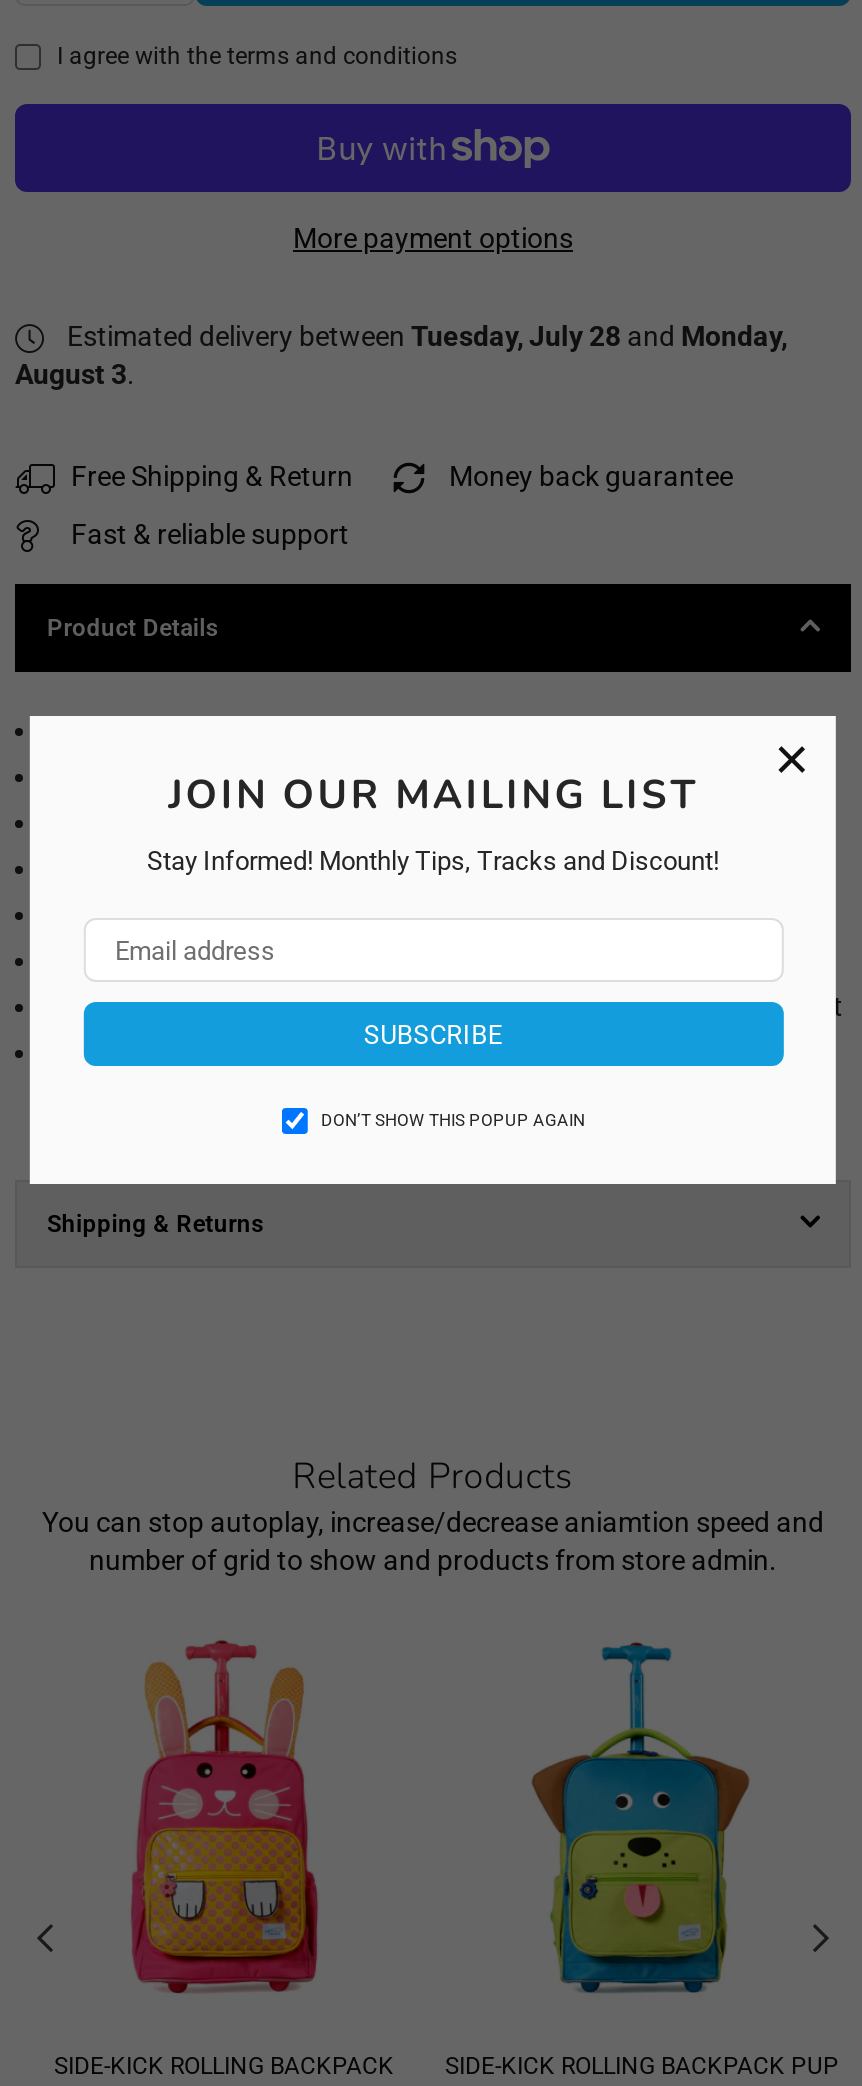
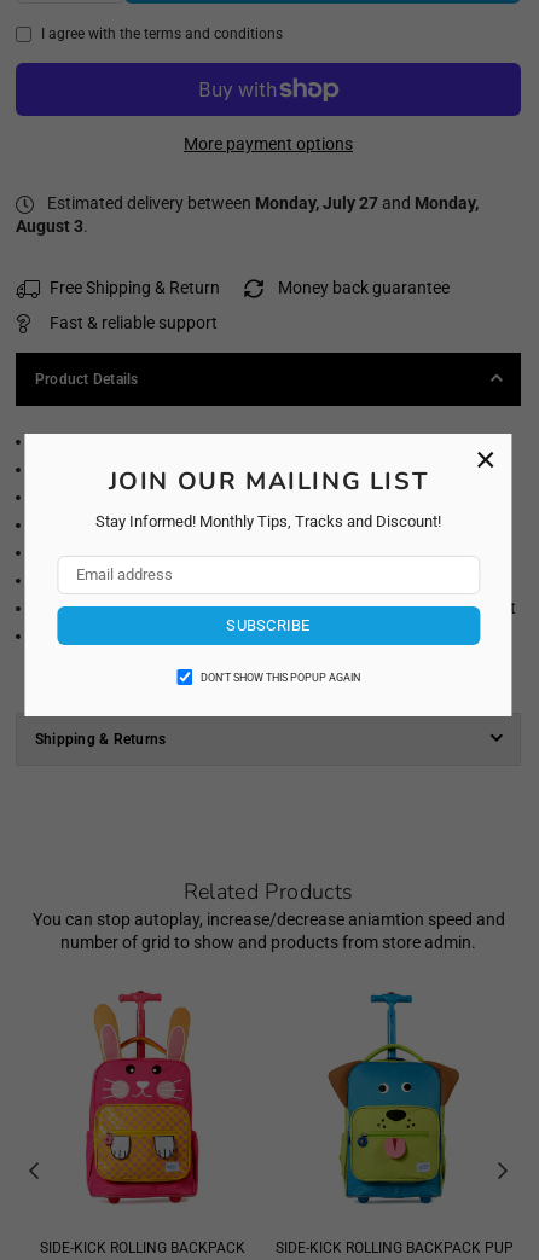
- Estimated delivery between Tuesday, July 28 and Monday,
+ Estimated delivery between Monday, July 27 and Monday,
